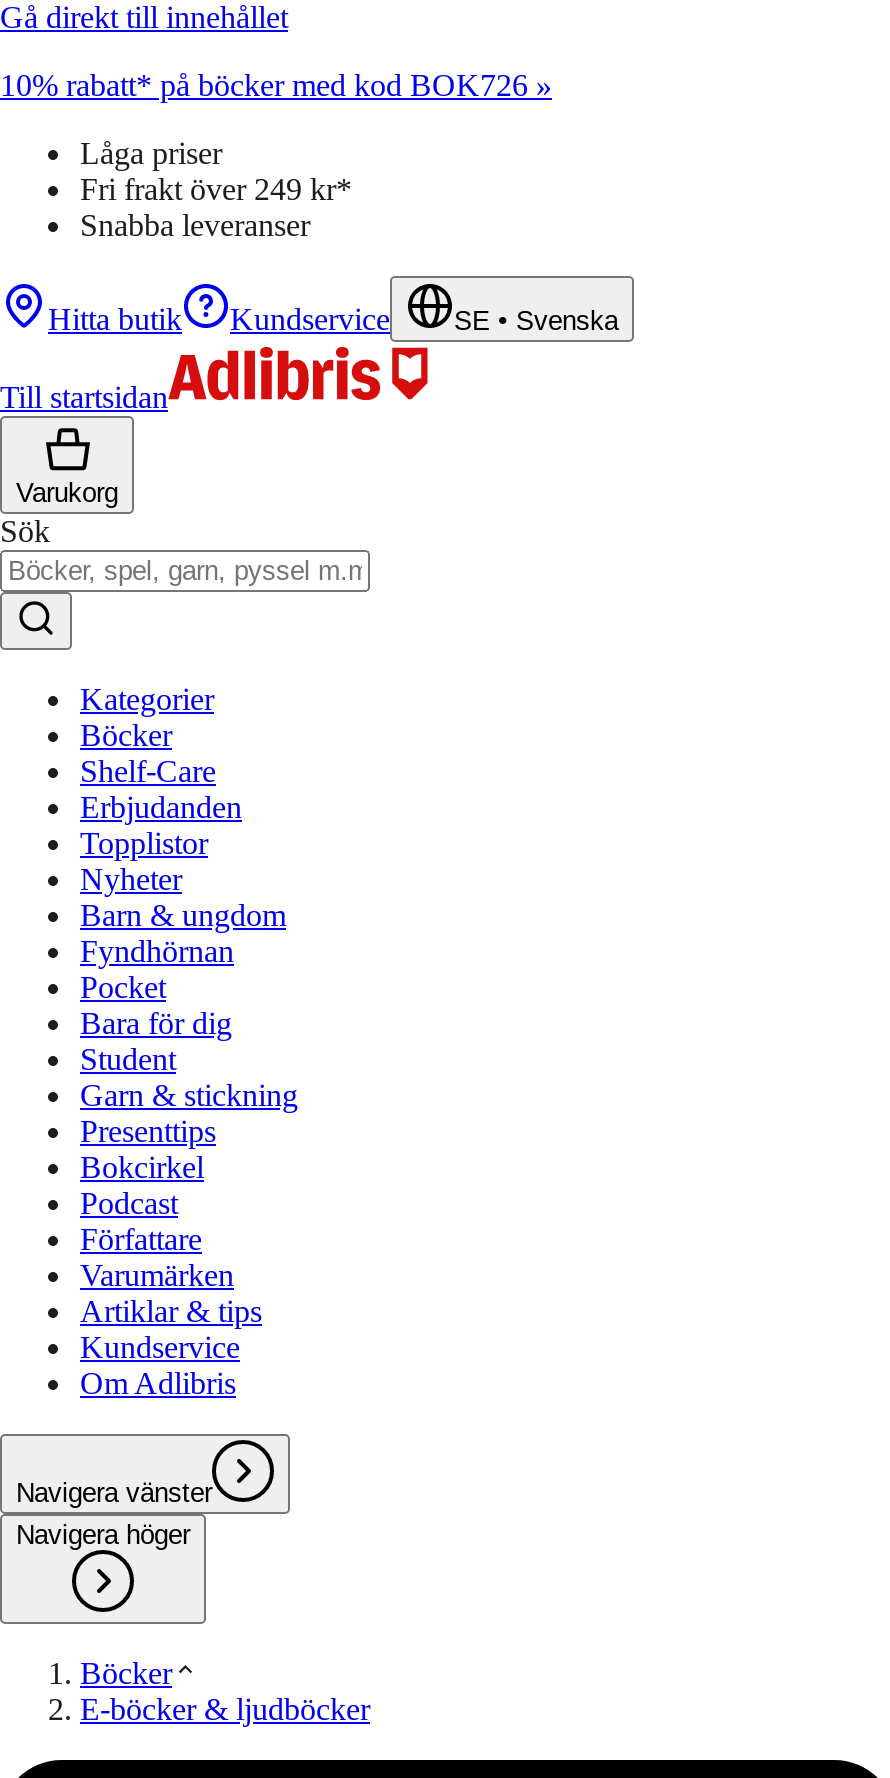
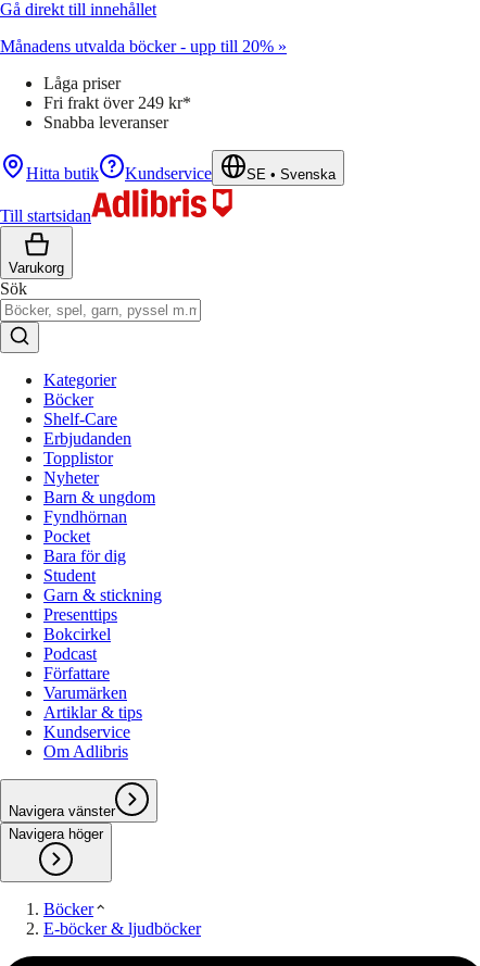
- 10% rabatt* på böcker med kod BOK726 »
+ Månadens utvalda böcker - upp till 20% »
